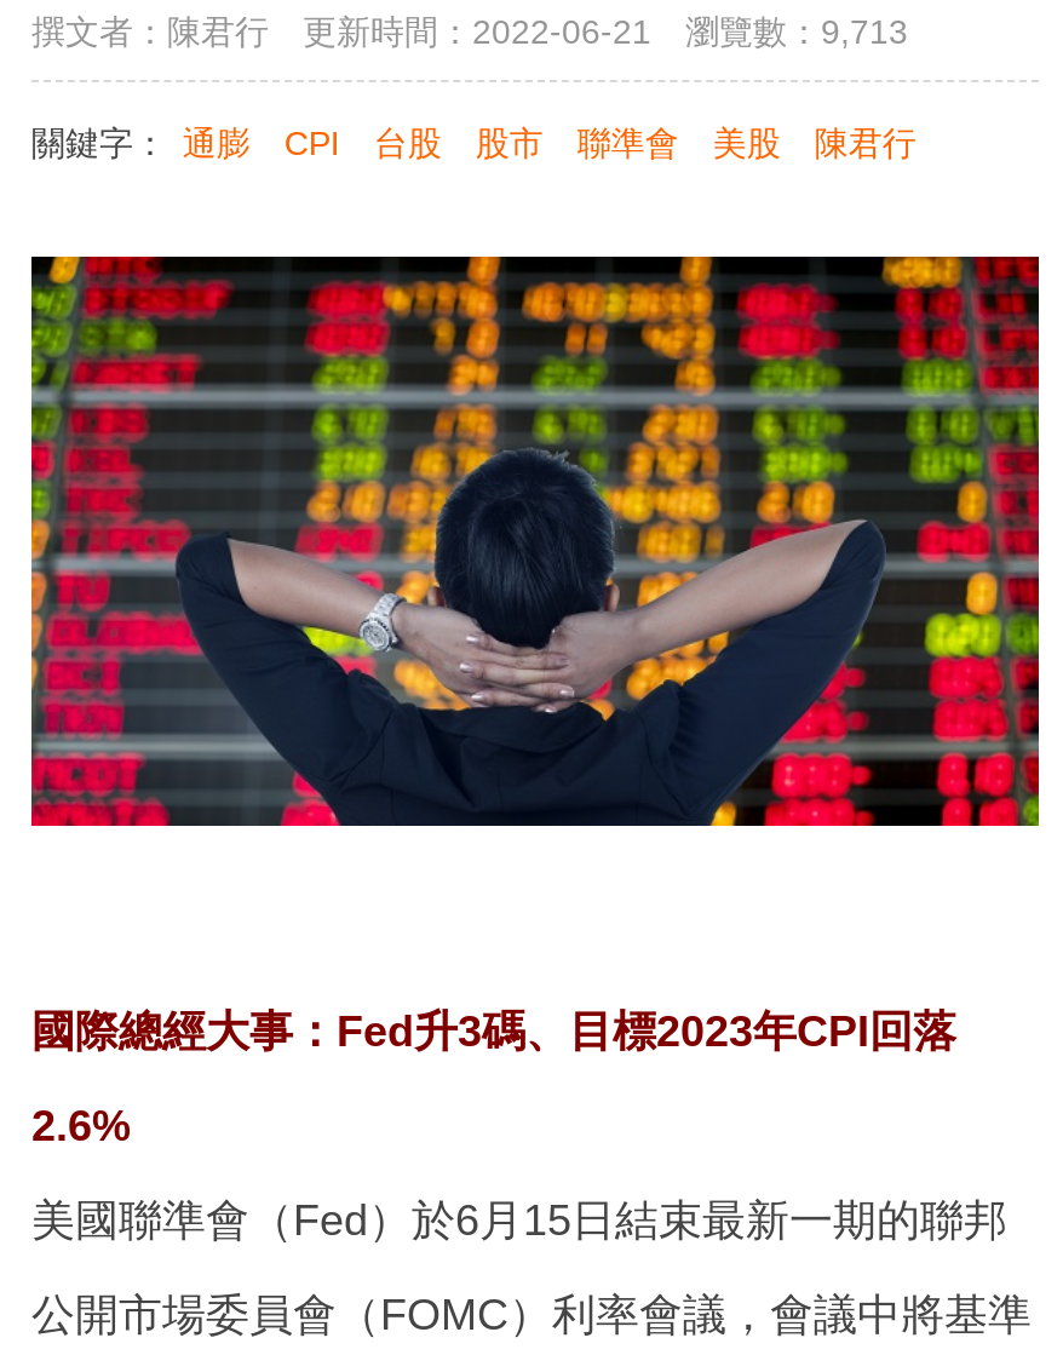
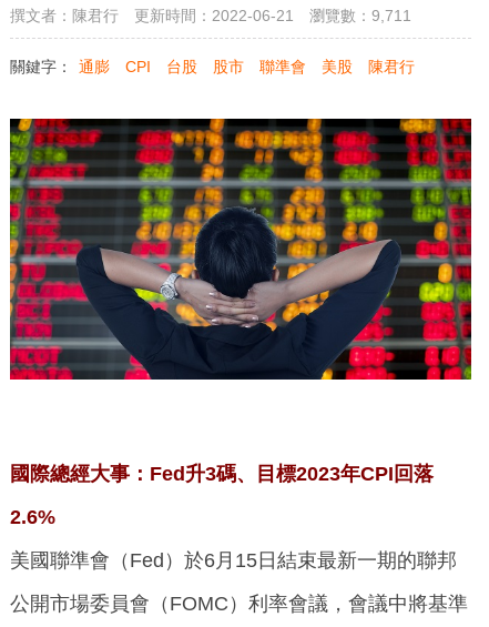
- 撰文者：陳君行 更新時間：2022-06-21 瀏覽數：9,713
+ 撰文者：陳君行 更新時間：2022-06-21 瀏覽數：9,711
